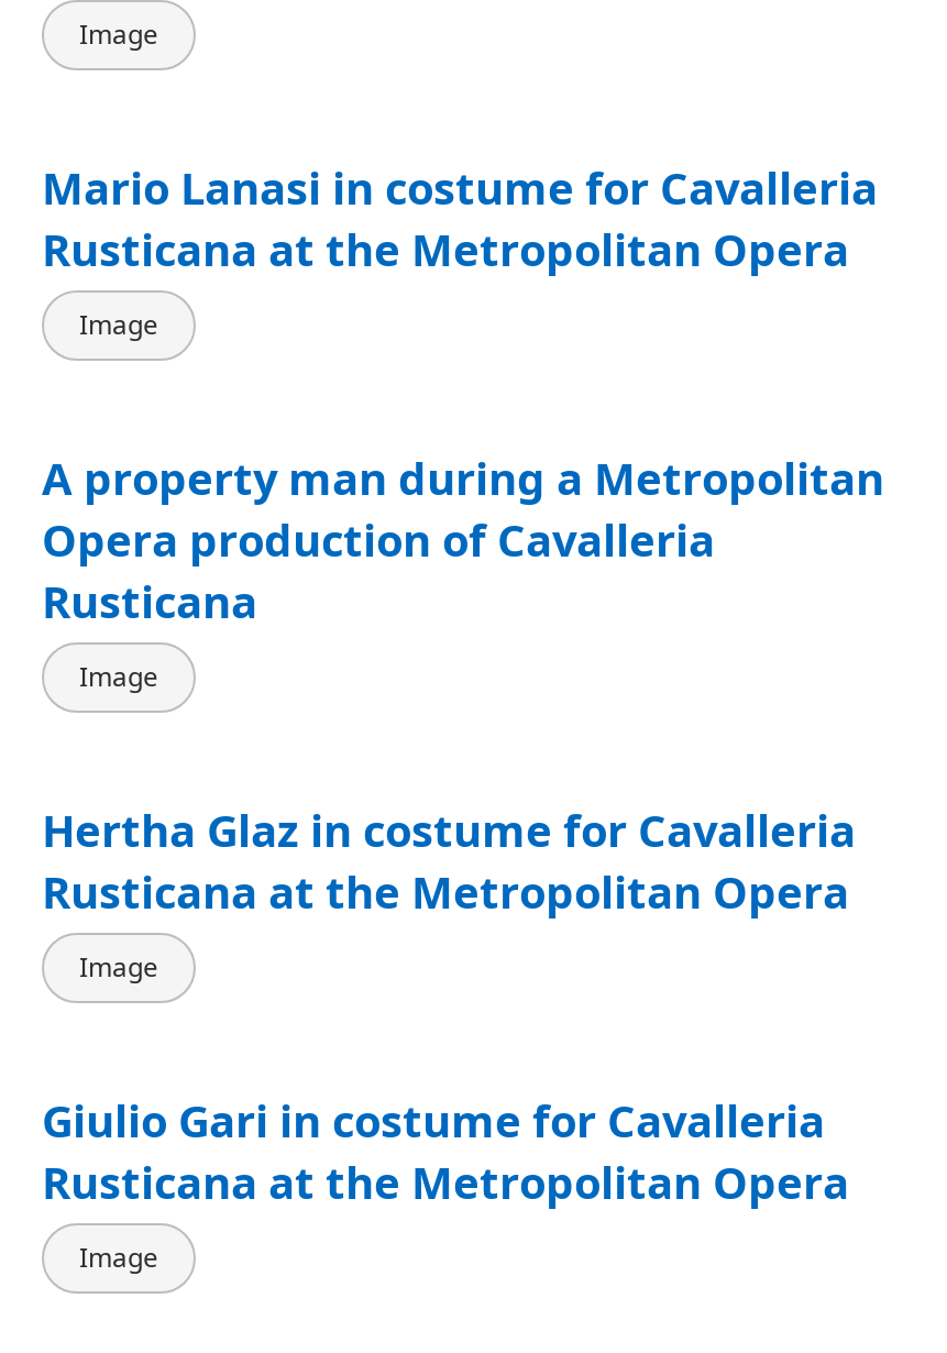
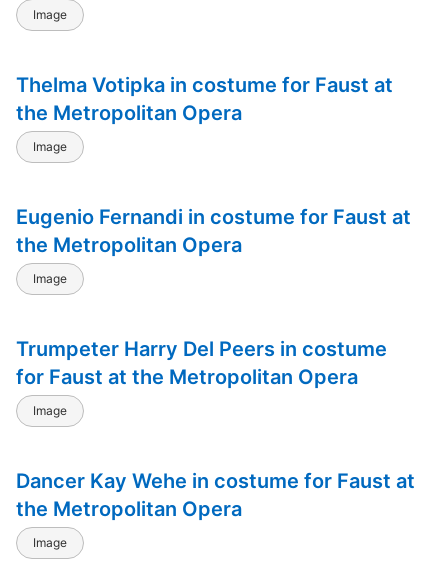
- Mario Lanasi in costume for Cavalleria
- Rusticana at the Metropolitan Opera
+ Thelma Votipka in costume for Faust at
+ the Metropolitan Opera

- A property man during a Metropolitan
- Opera production of Cavalleria
- Rusticana
+ Eugenio Fernandi in costume for Faust at
+ the Metropolitan Opera

- Hertha Glaz in costume for Cavalleria
- Rusticana at the Metropolitan Opera
+ Trumpeter Harry Del Peers in costume
+ for Faust at the Metropolitan Opera

- Giulio Gari in costume for Cavalleria
- Rusticana at the Metropolitan Opera
+ Dancer Kay Wehe in costume for Faust at
+ the Metropolitan Opera
